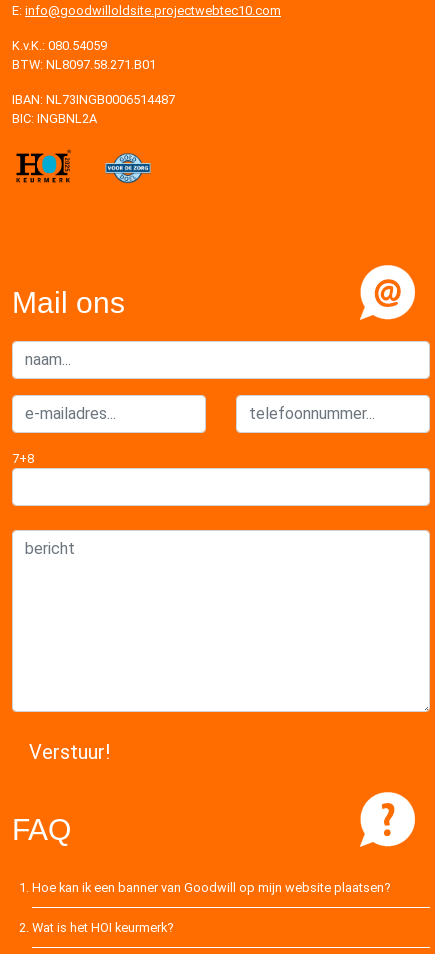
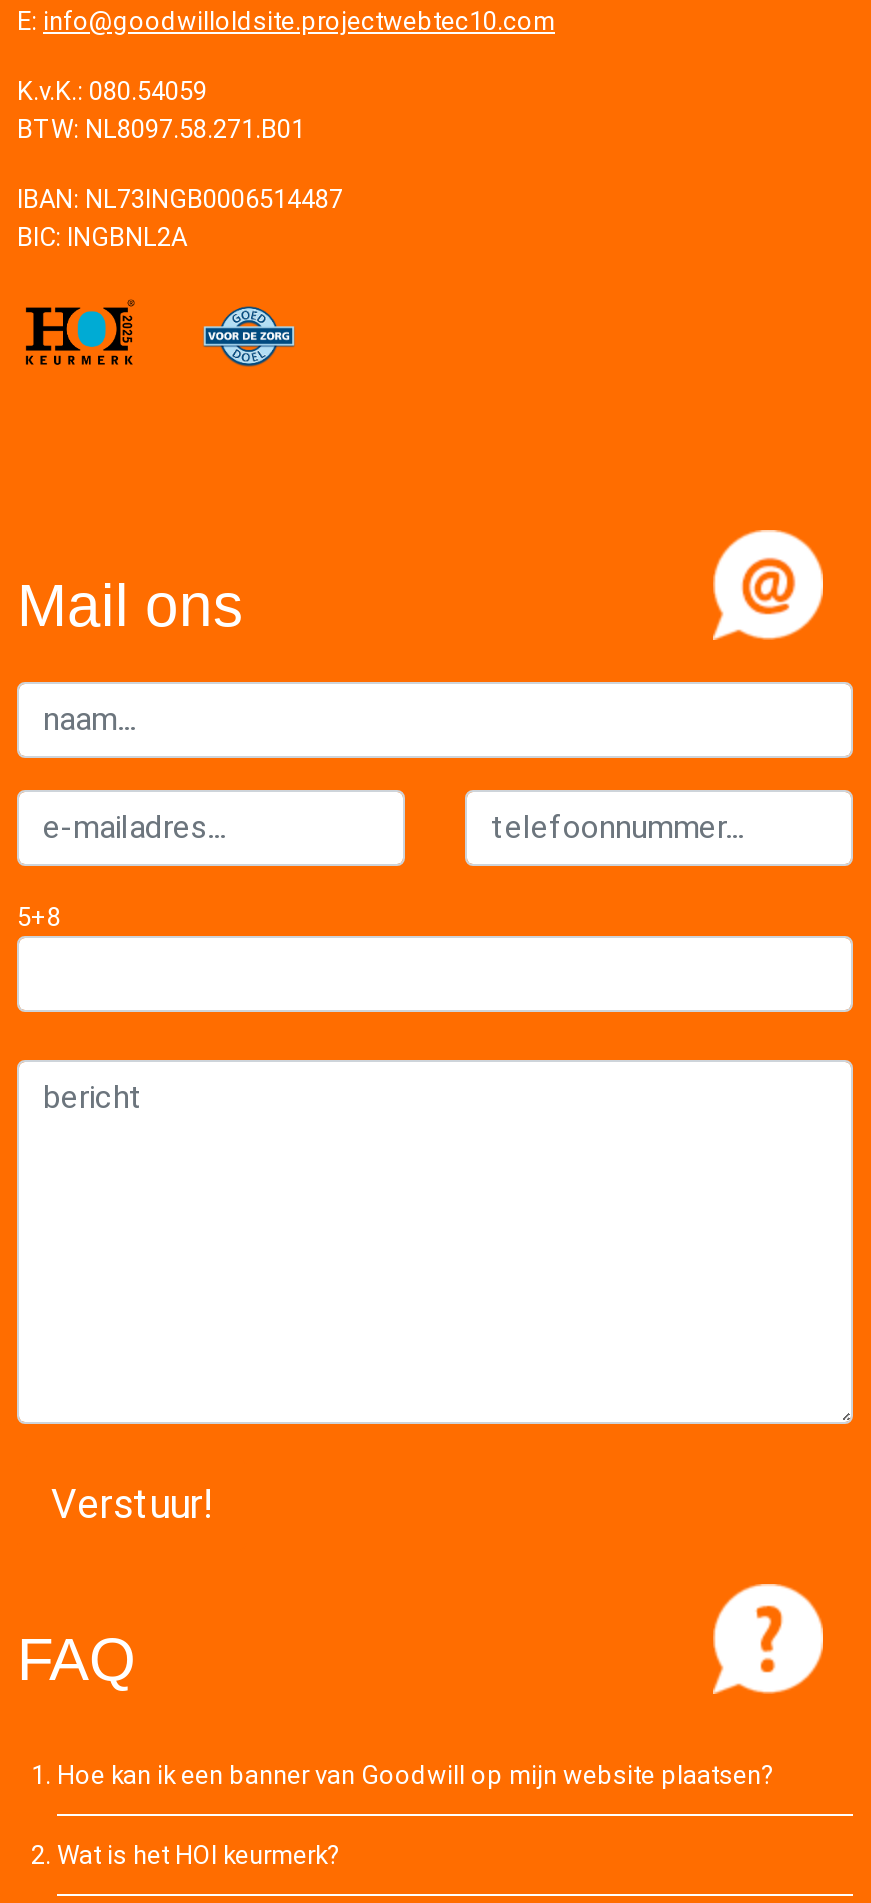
- 7+8
+ 5+8
